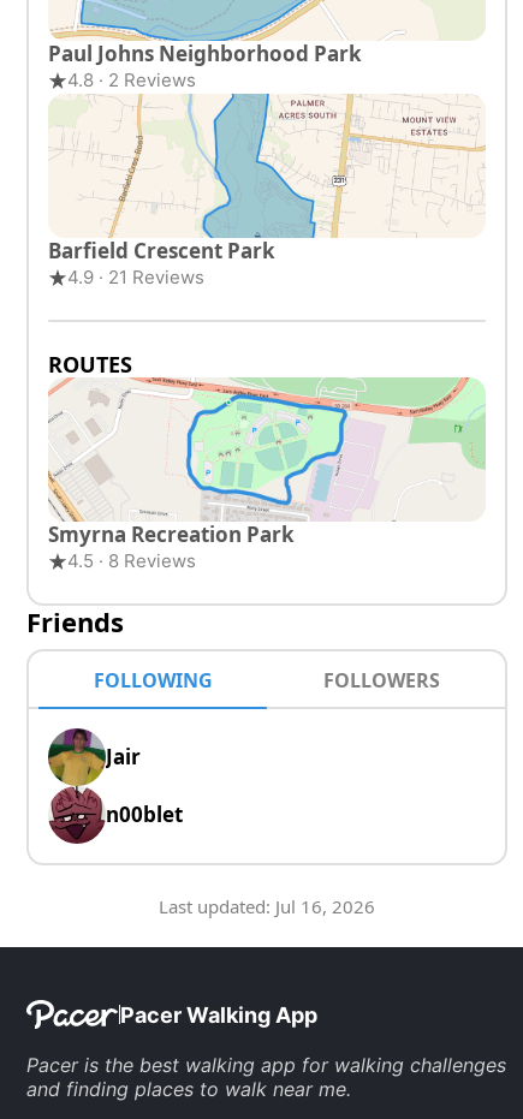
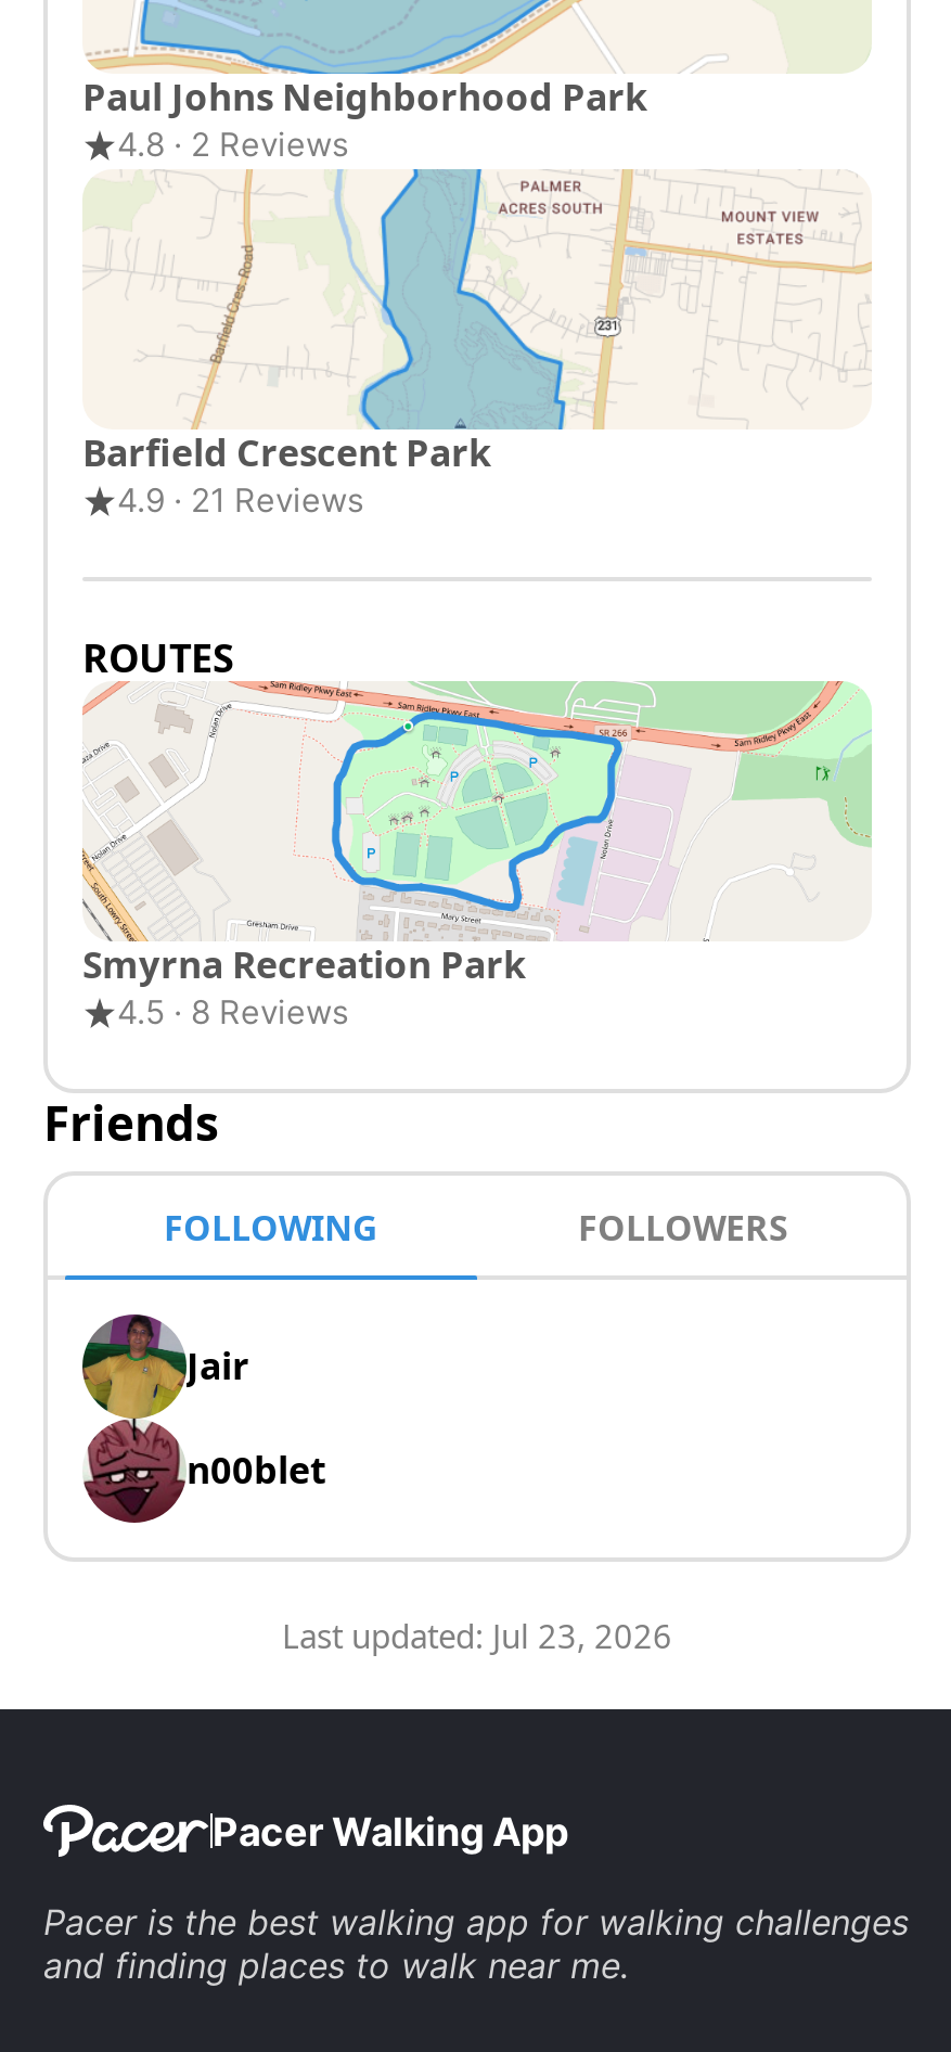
- Last updated: Jul 16, 2026
+ Last updated: Jul 23, 2026
